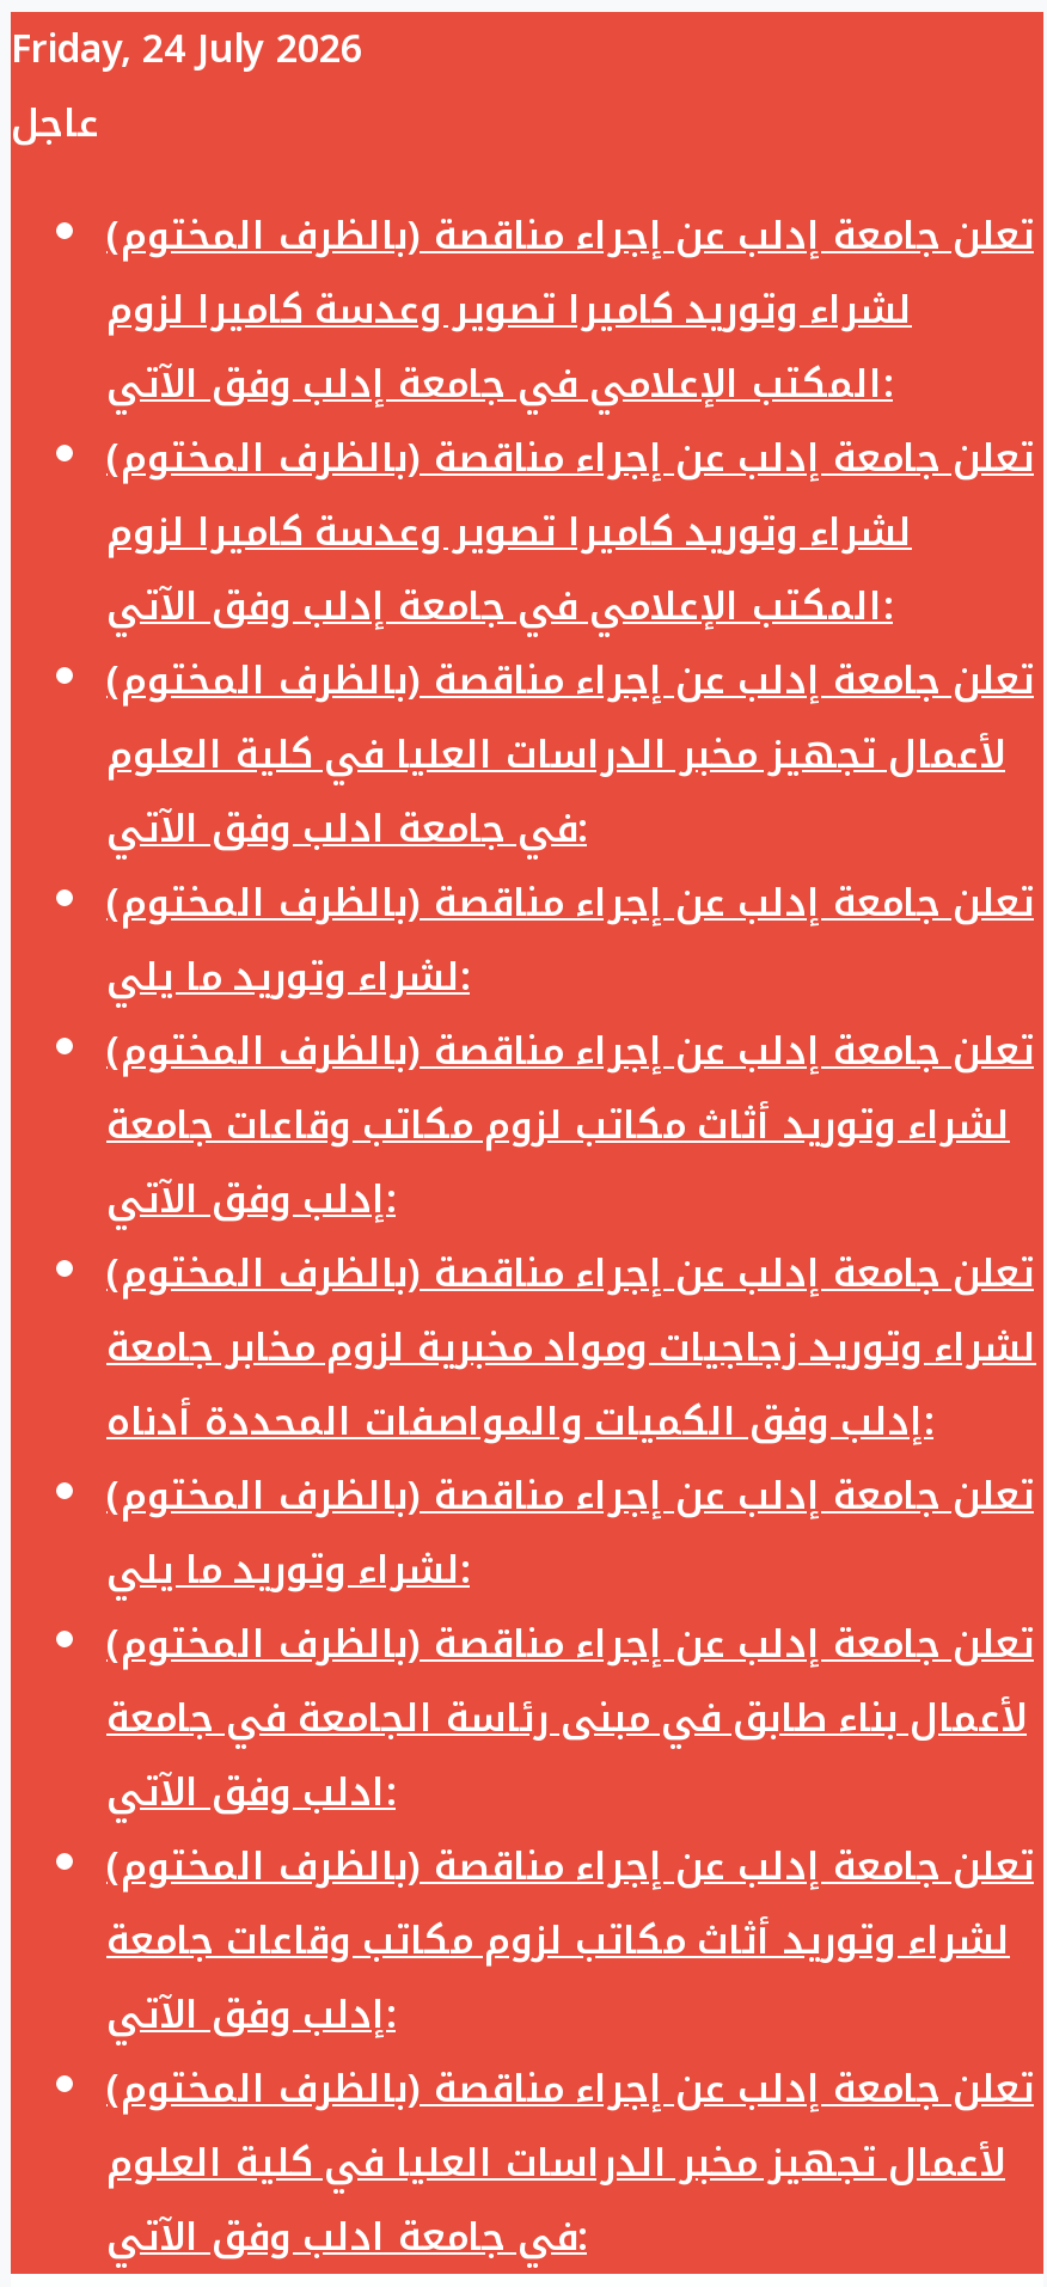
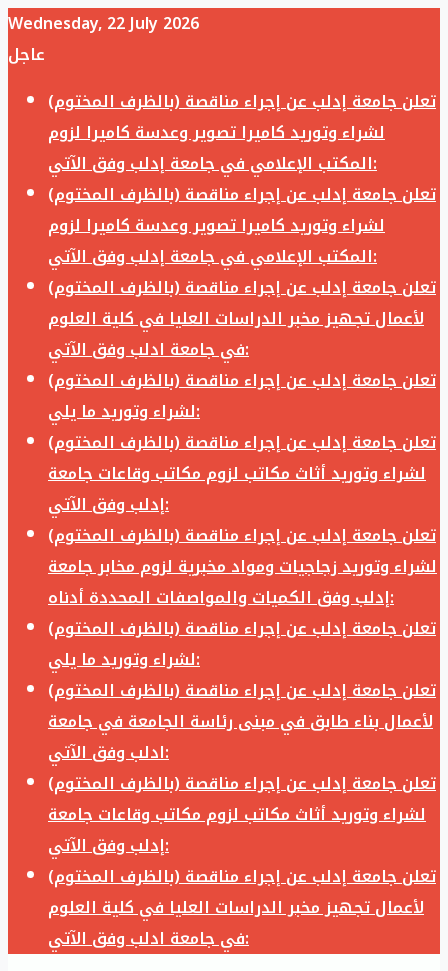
- Friday, 24 July 2026
+ Wednesday, 22 July 2026
